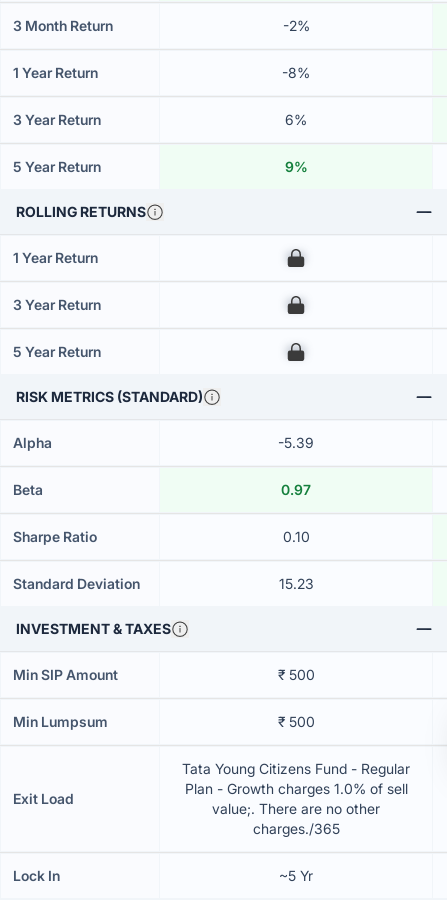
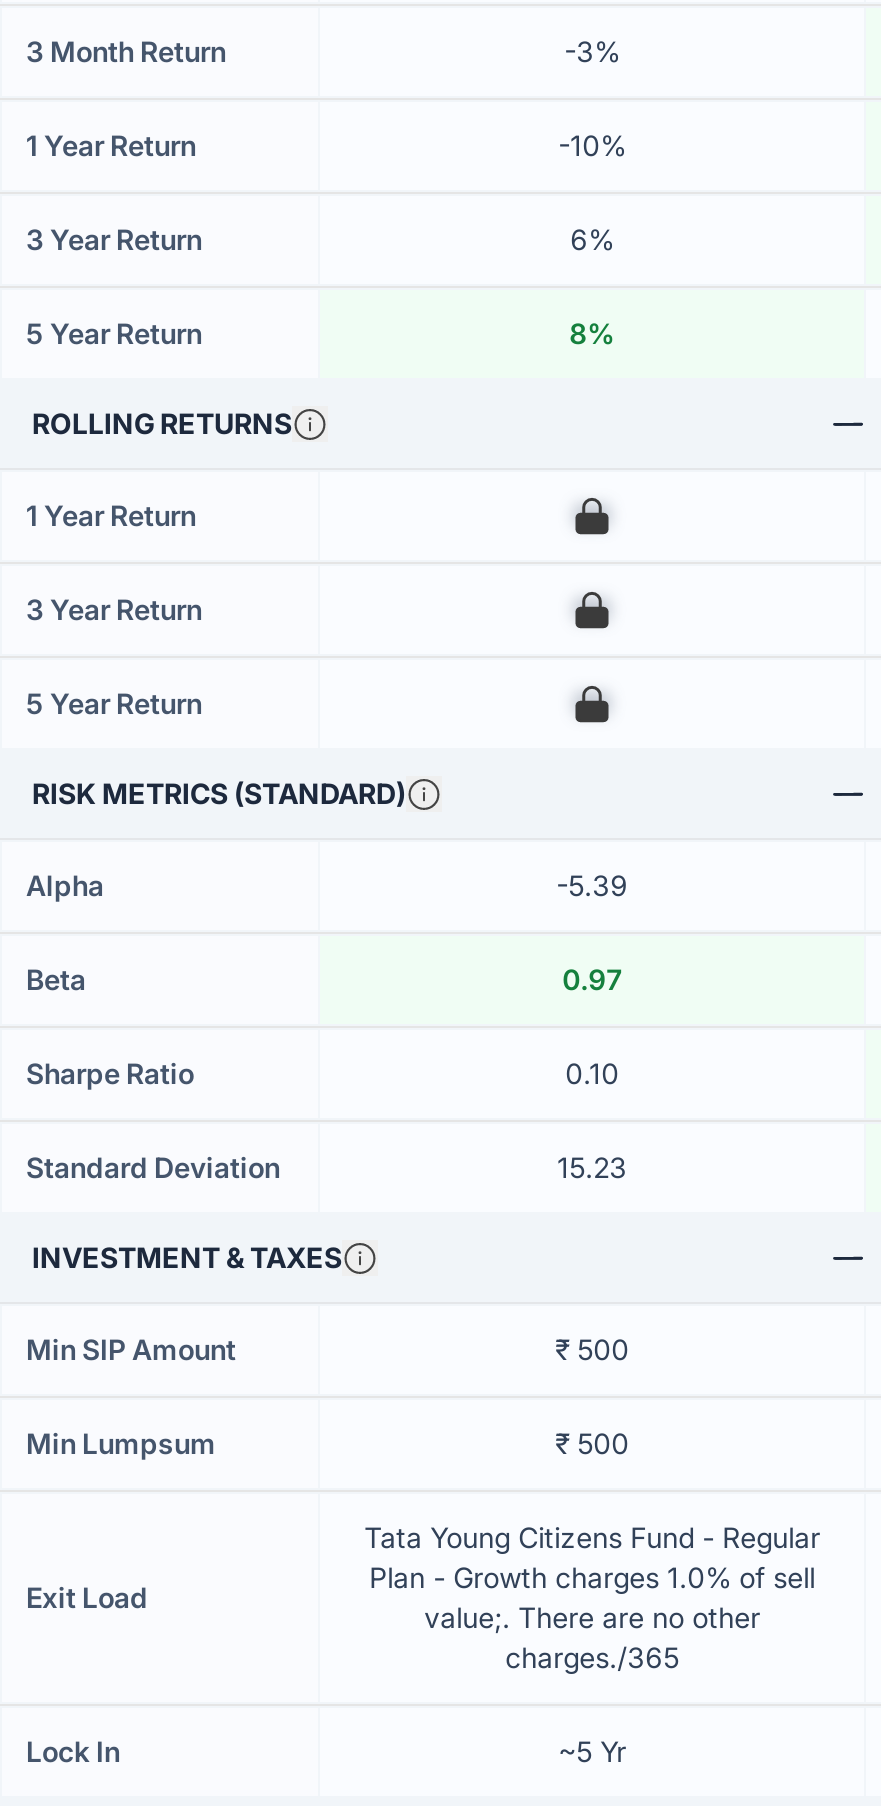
- -2%
+ -3%

- -8%
+ -10%

- 9%
+ 8%
